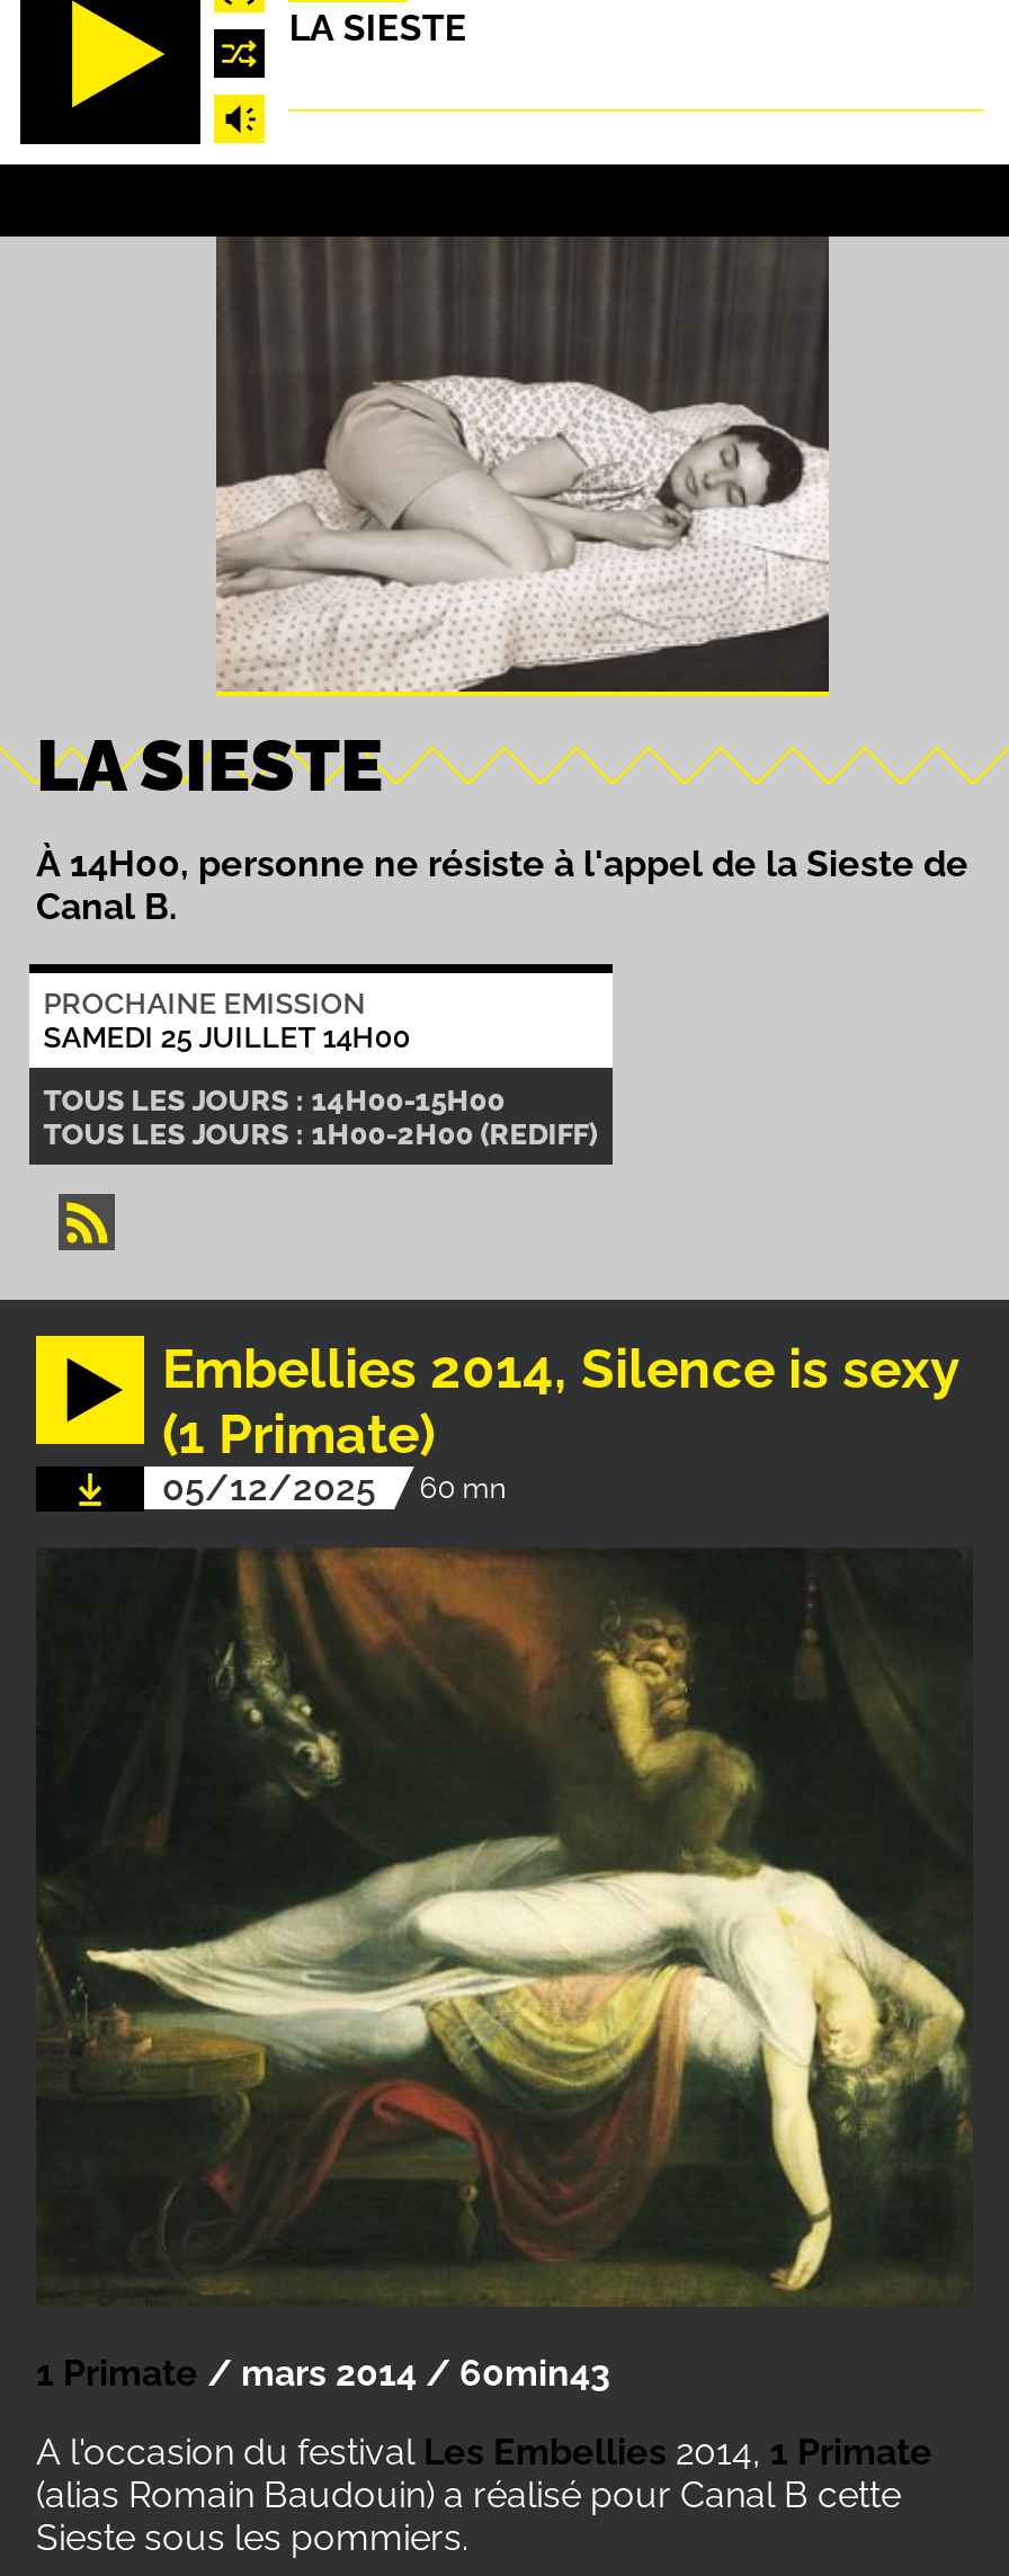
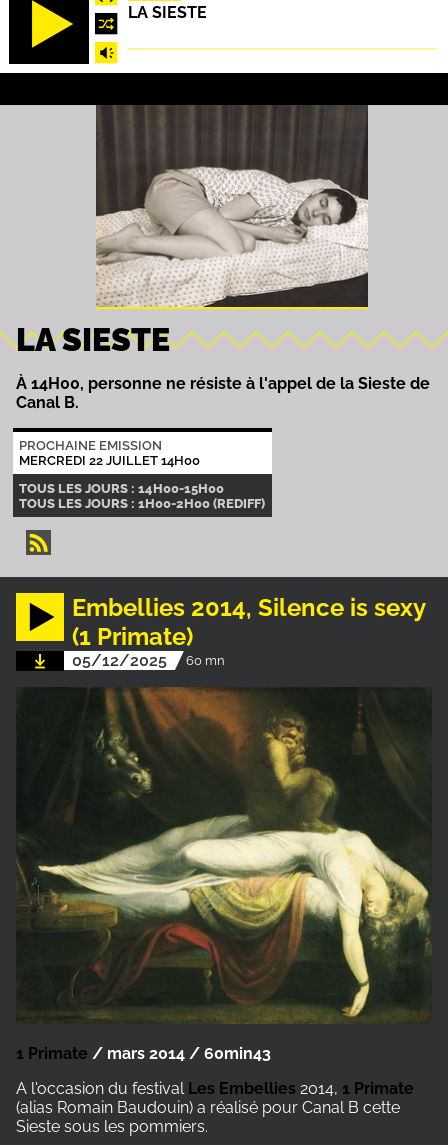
- SAMEDI 25 JUILLET 14H00
+ MERCREDI 22 JUILLET 14H00
